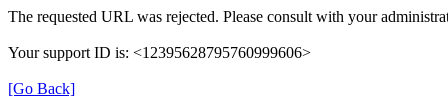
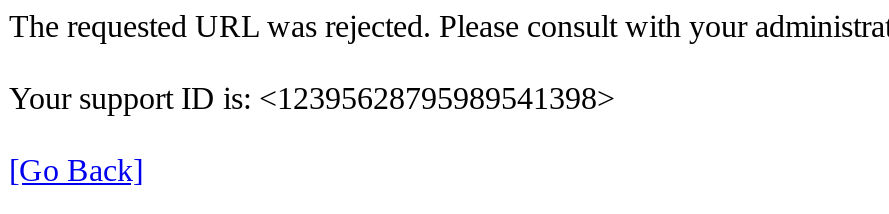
- Your support ID is: <12395628795760999606>
+ Your support ID is: <12395628795989541398>
